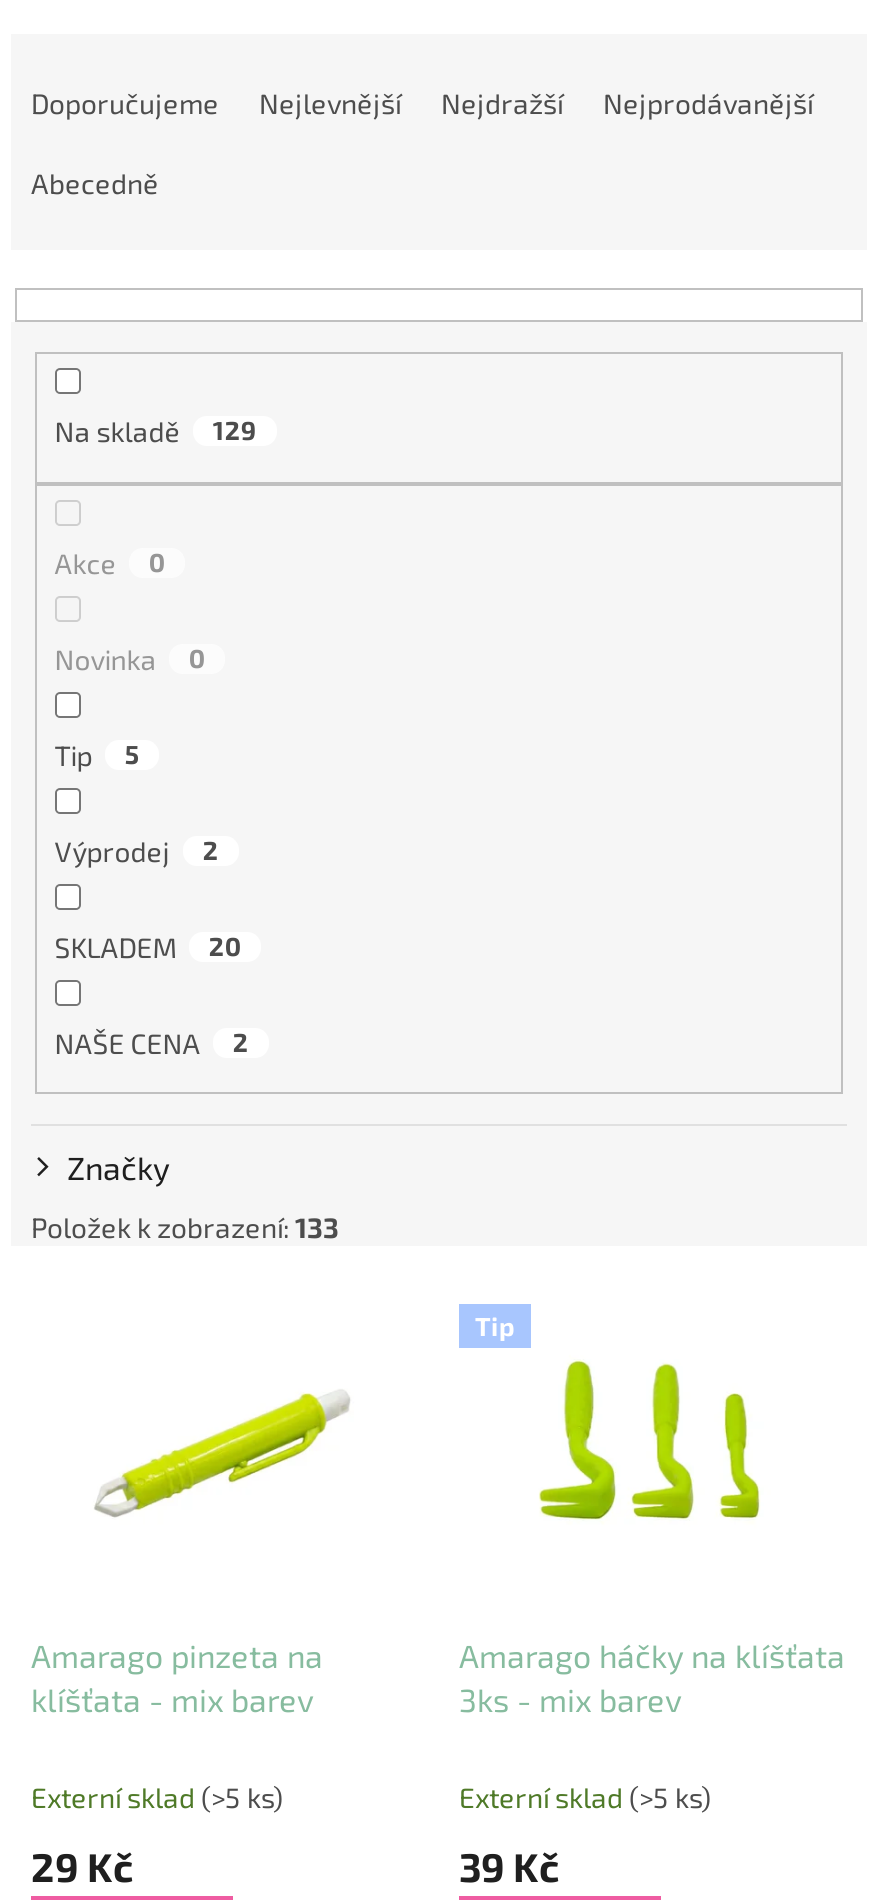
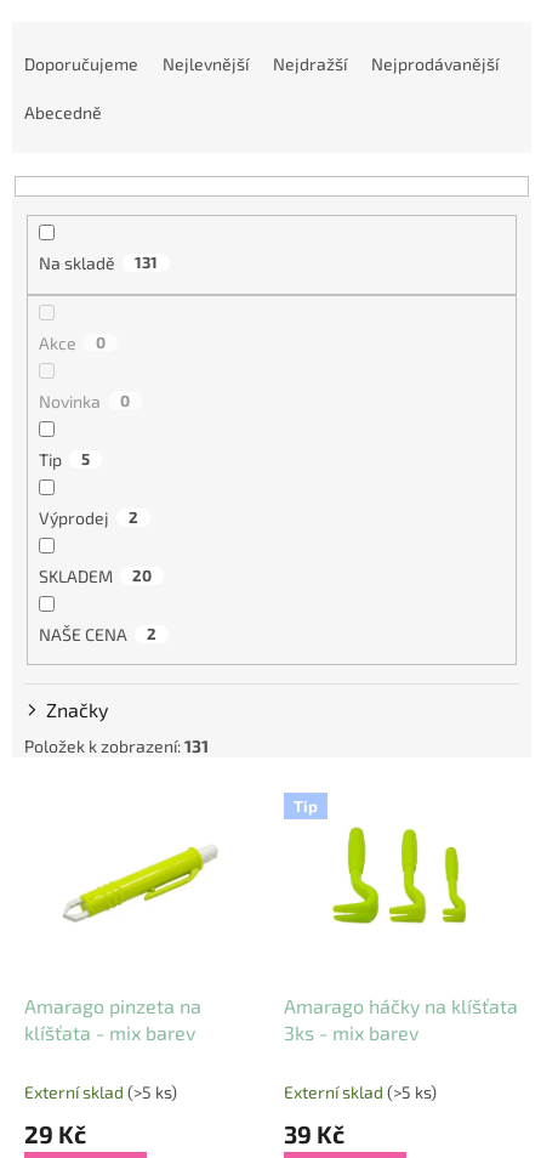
- 129
+ 131

- Položek k zobrazení: 133
+ Položek k zobrazení: 131
